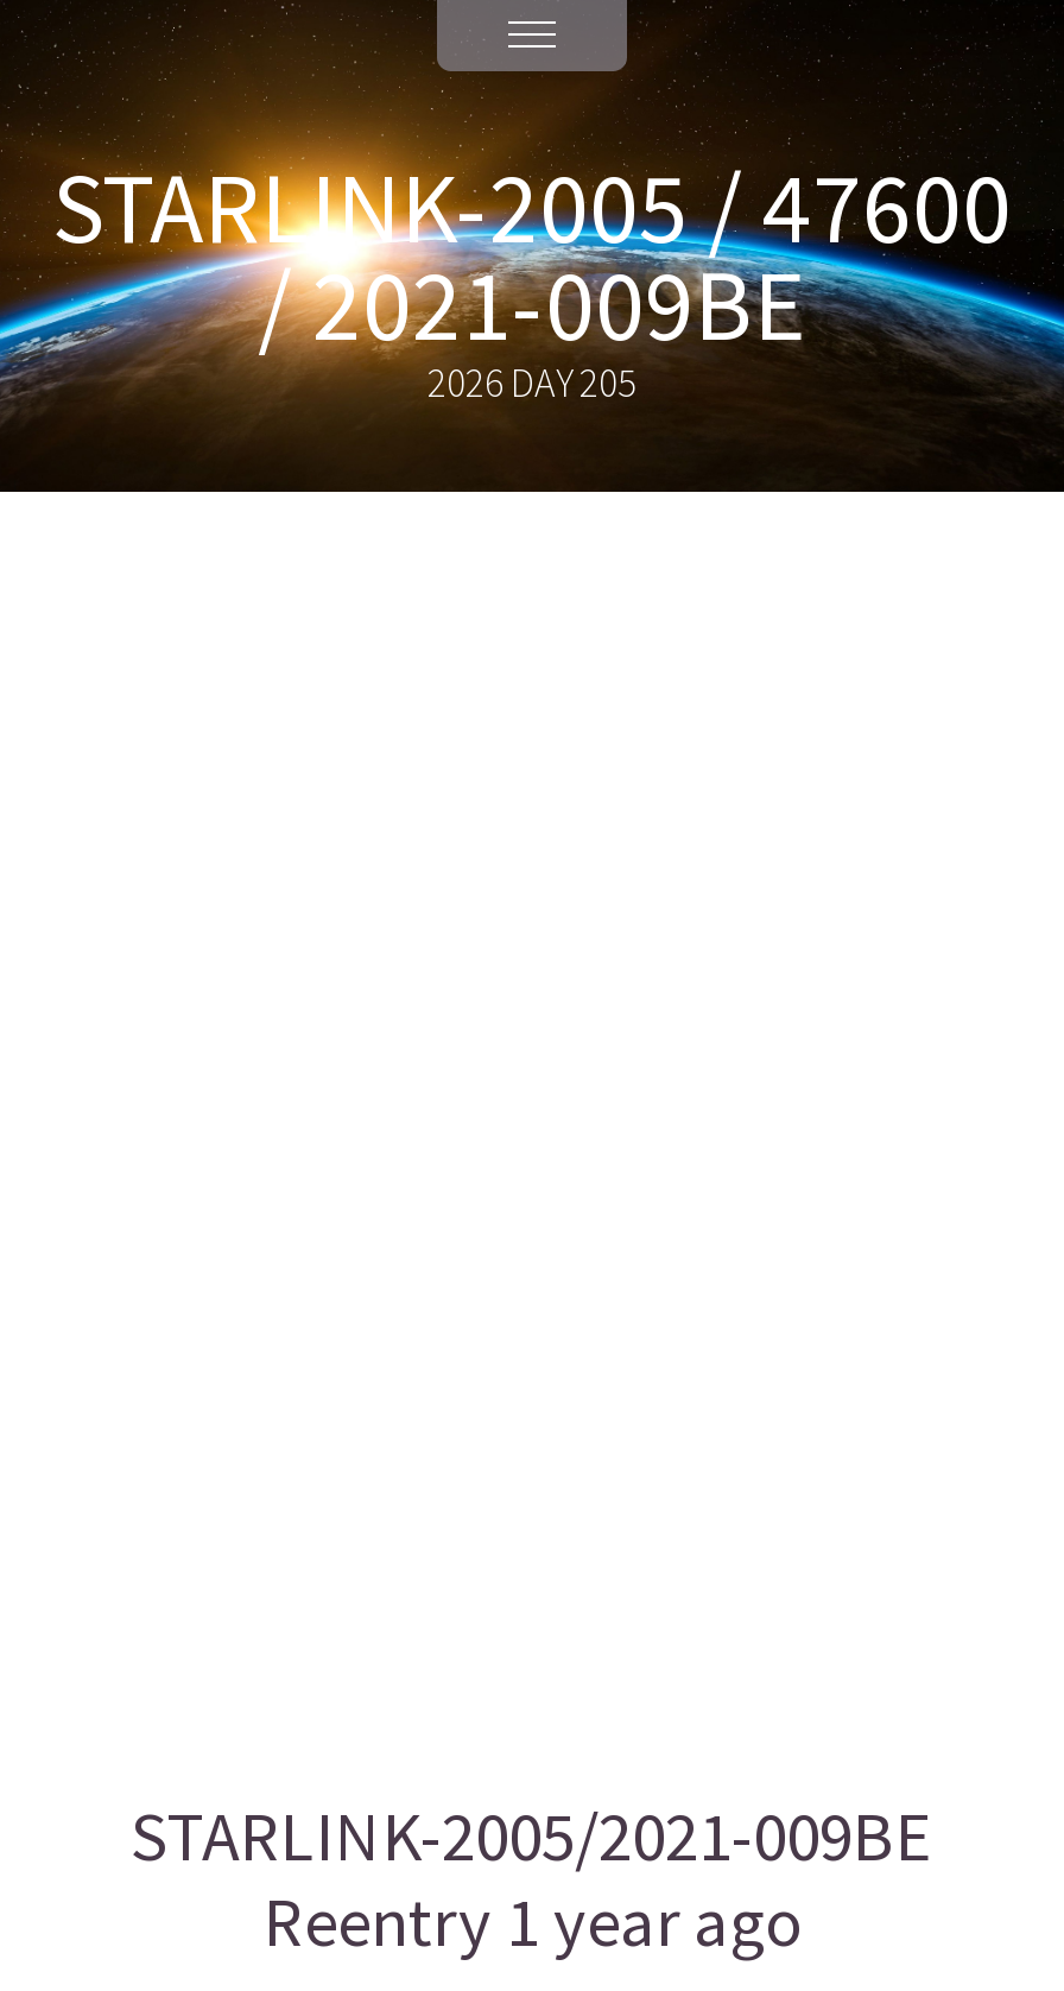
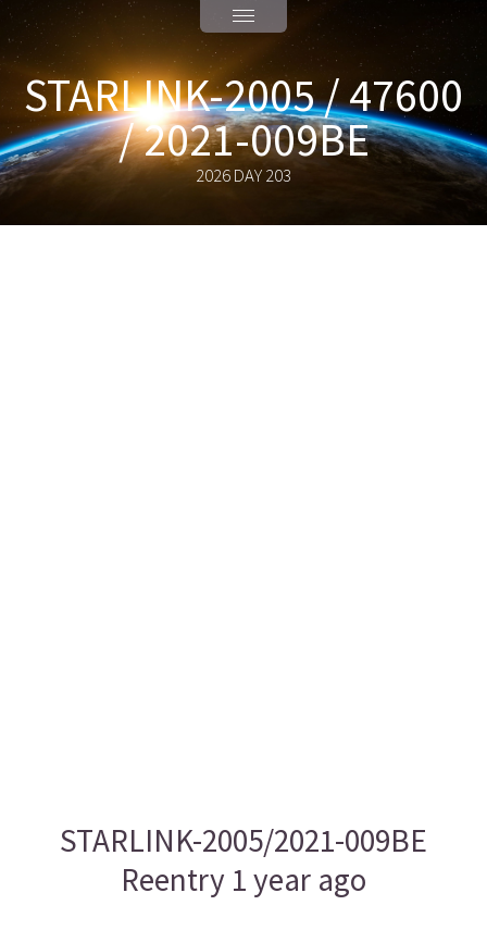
- 2026 DAY 205
+ 2026 DAY 203
